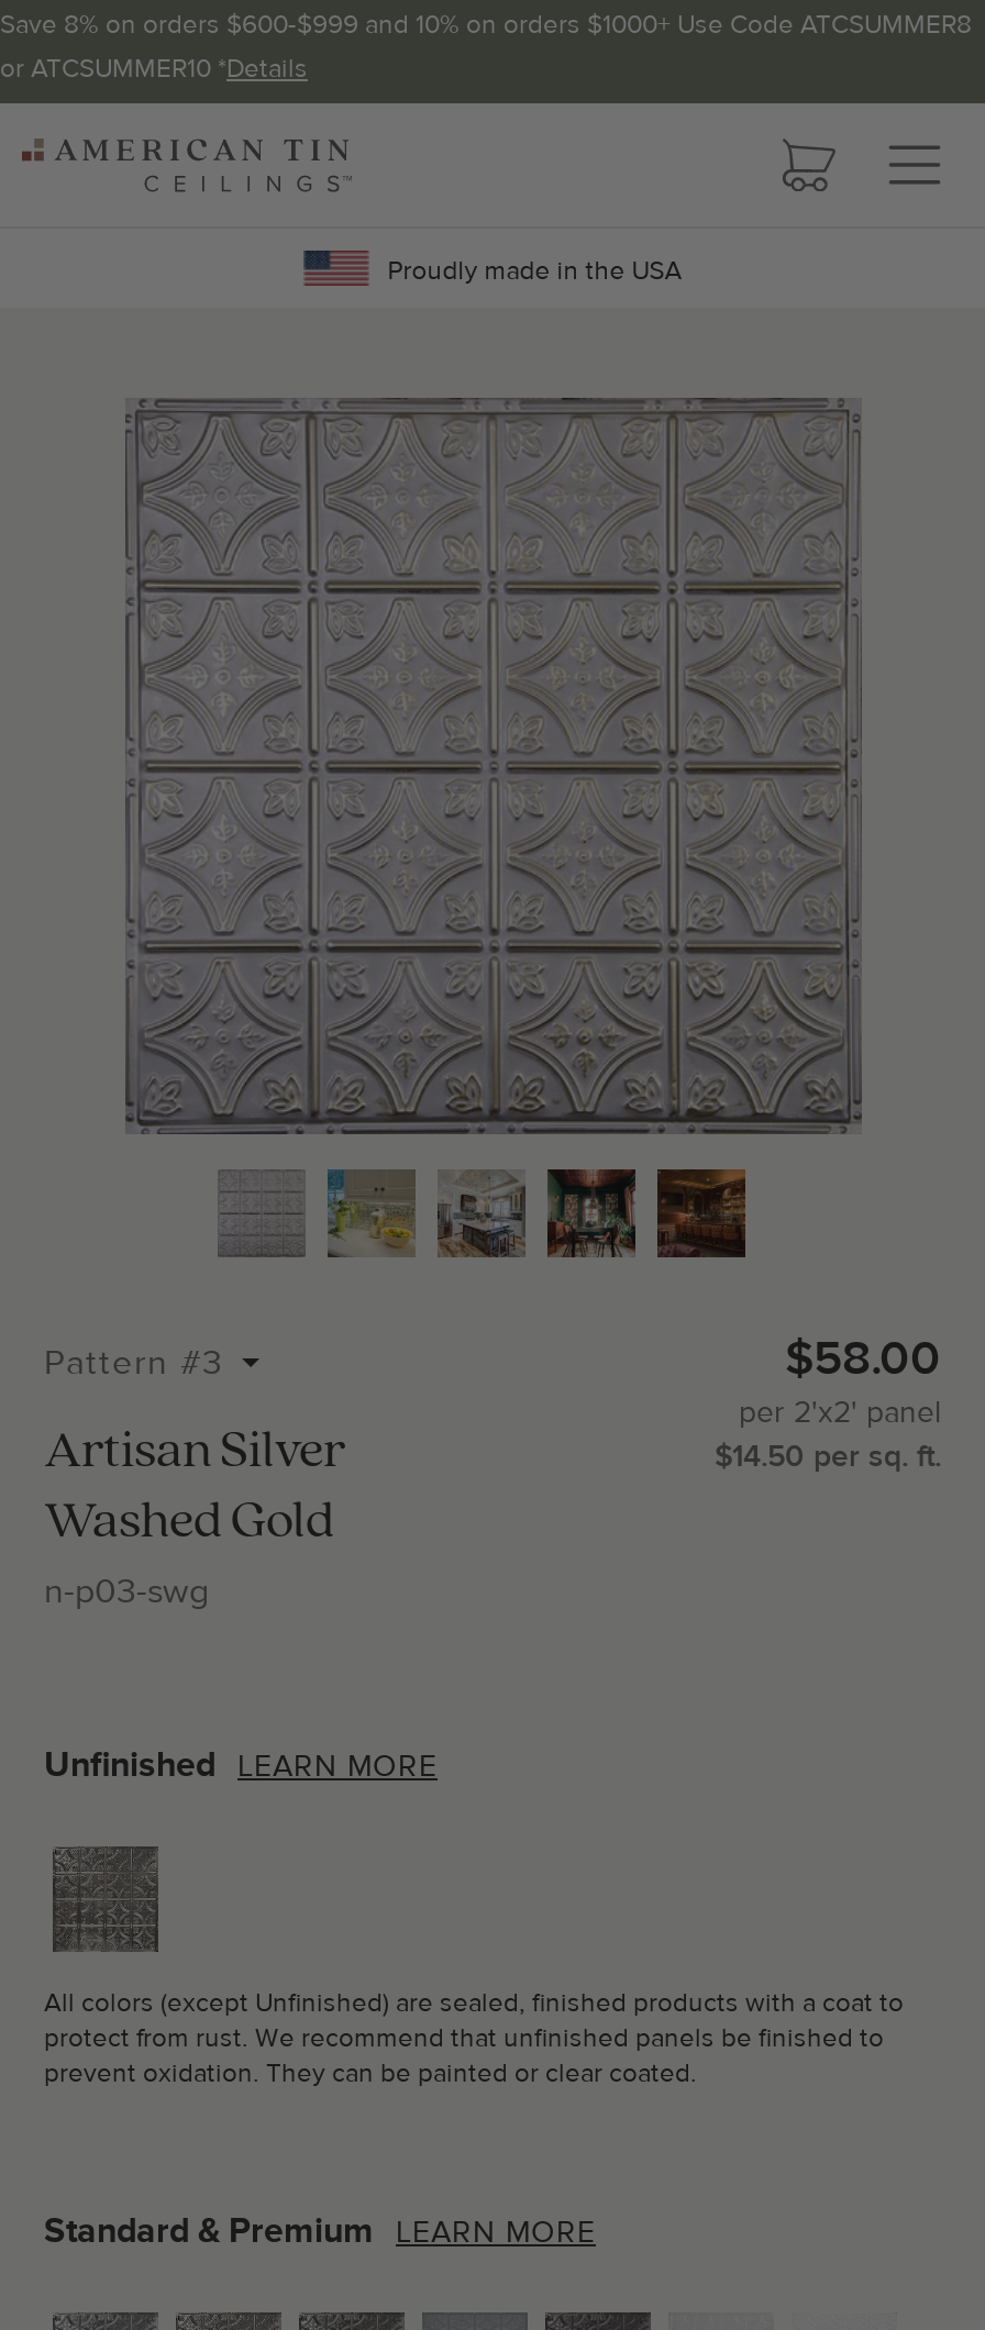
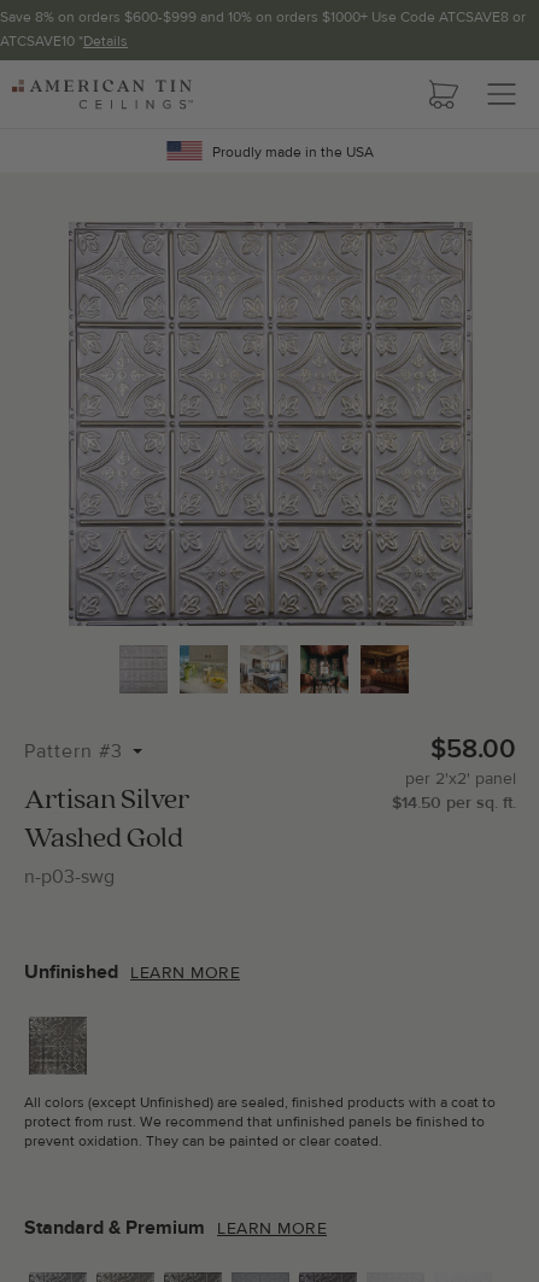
- Save 8% on orders $600-$999 and 10% on orders $1000+ Use Code ATCSUMMER8
- or ATCSUMMER10 *Details
+ Save 8% on orders $600-$999 and 10% on orders $1000+ Use Code ATCSAVE8 or
+ ATCSAVE10 *Details
